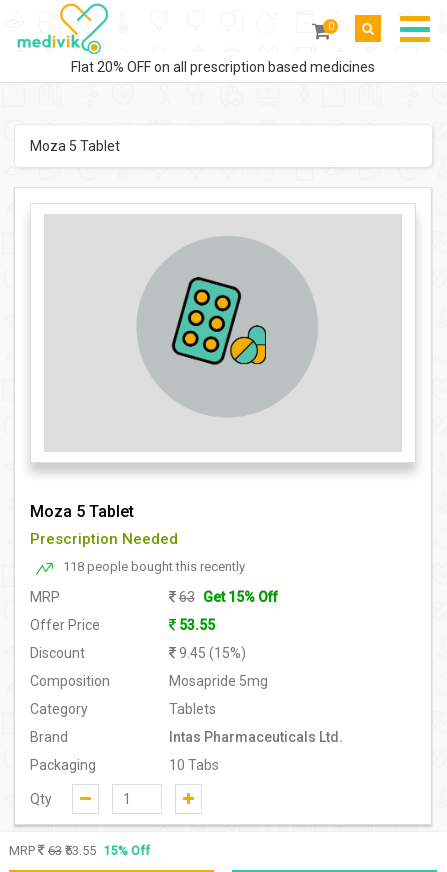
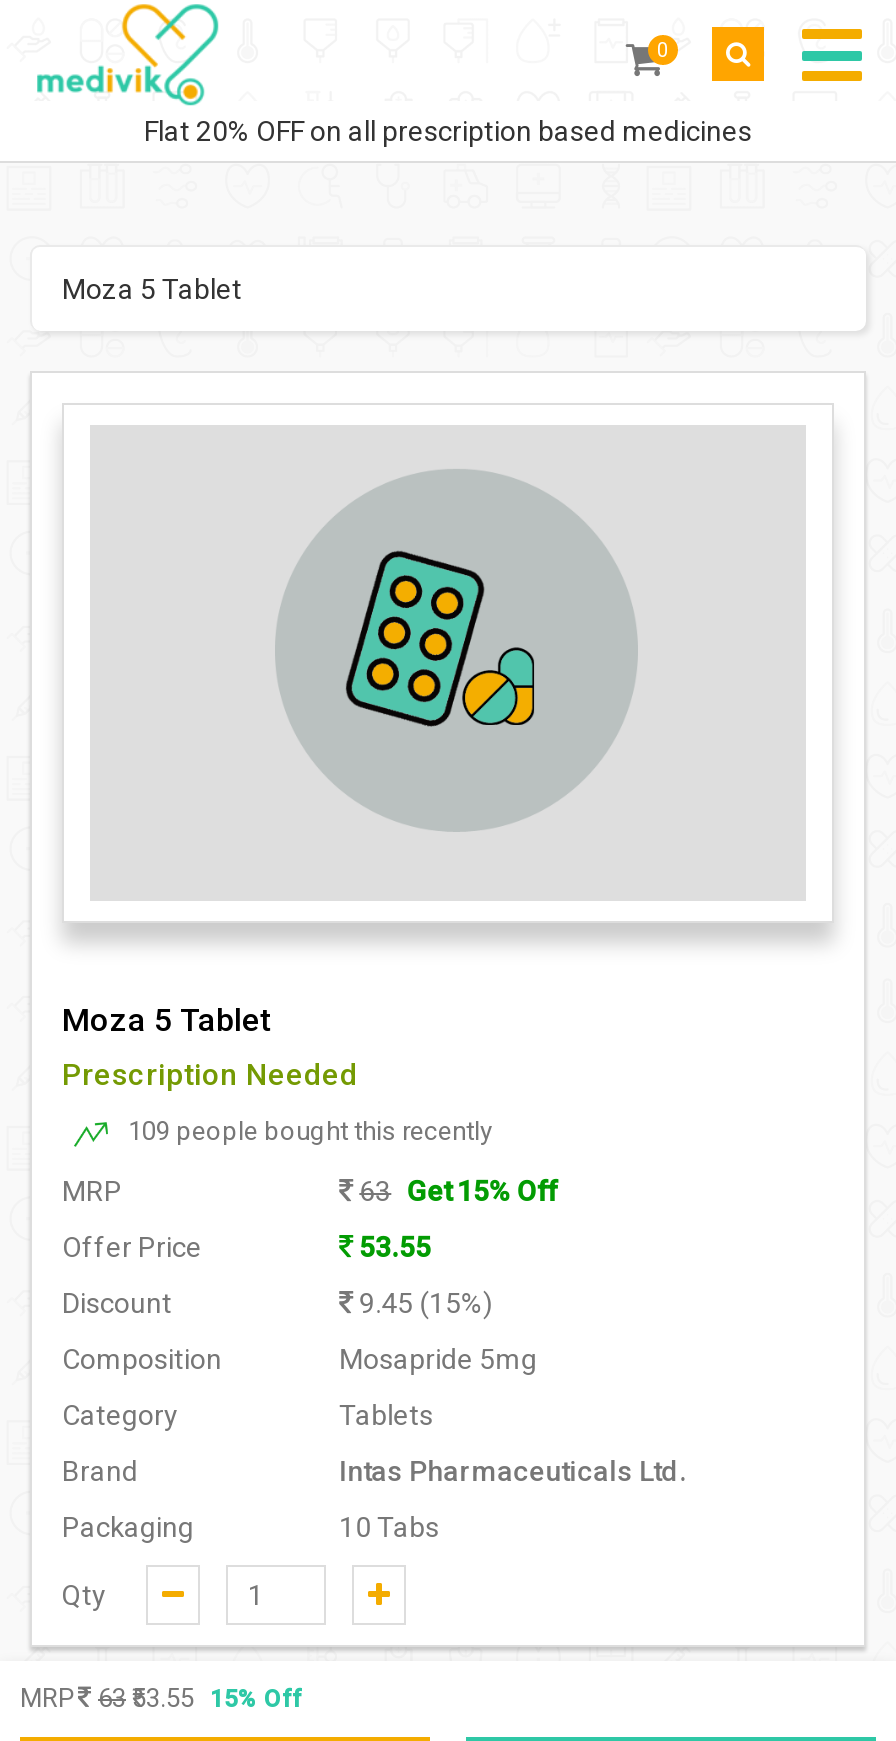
- 118 people bought this recently
+ 109 people bought this recently
